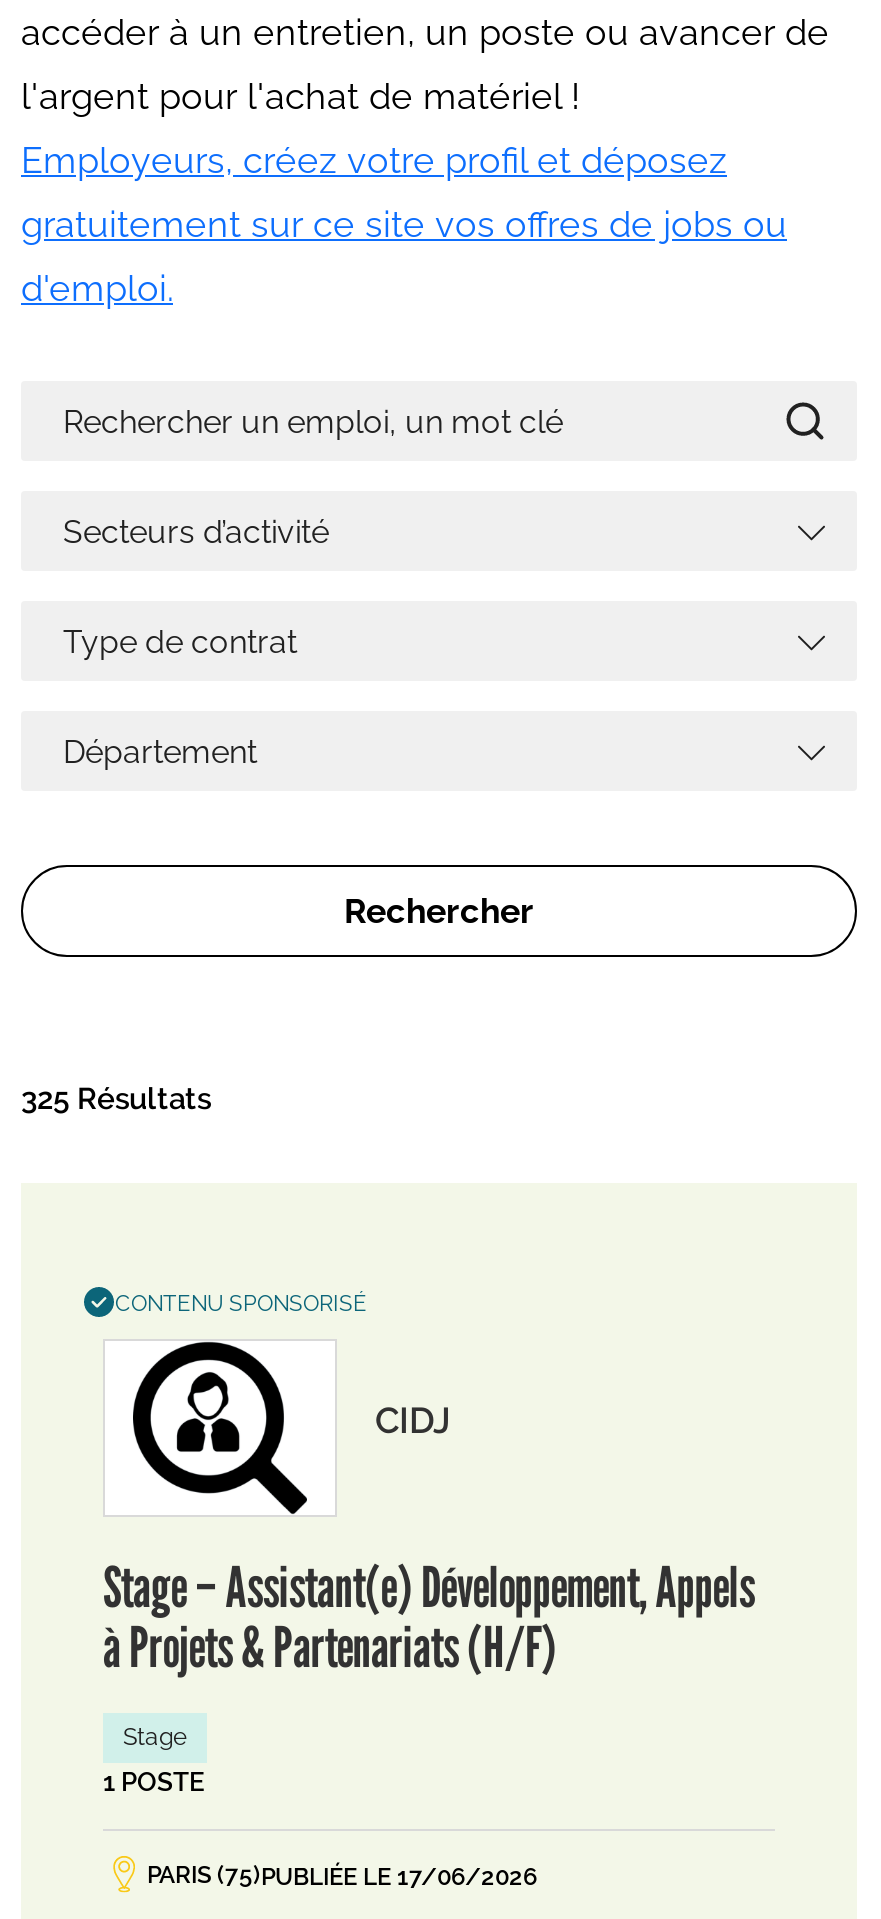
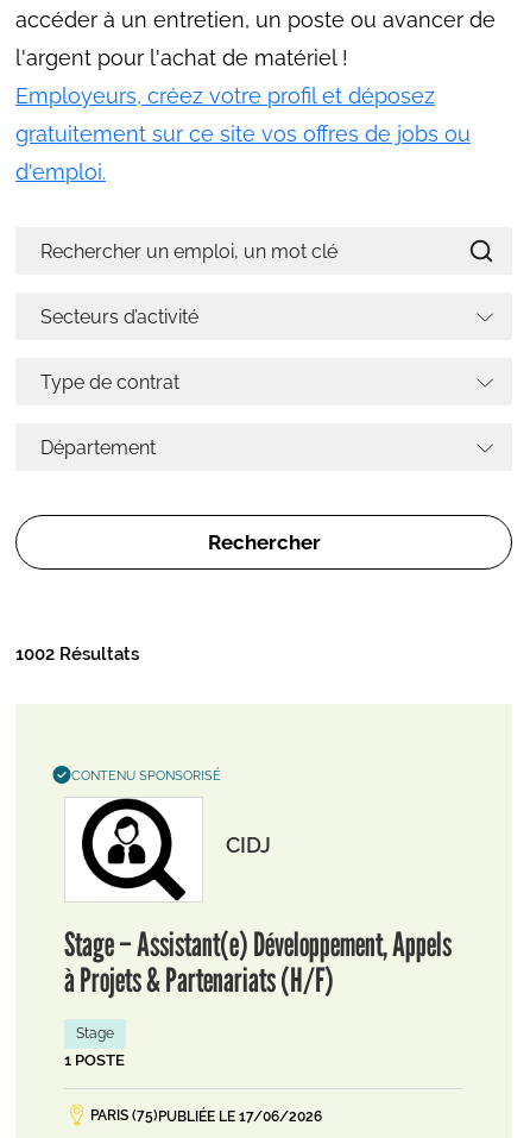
- 325 Résultats
+ 1002 Résultats
